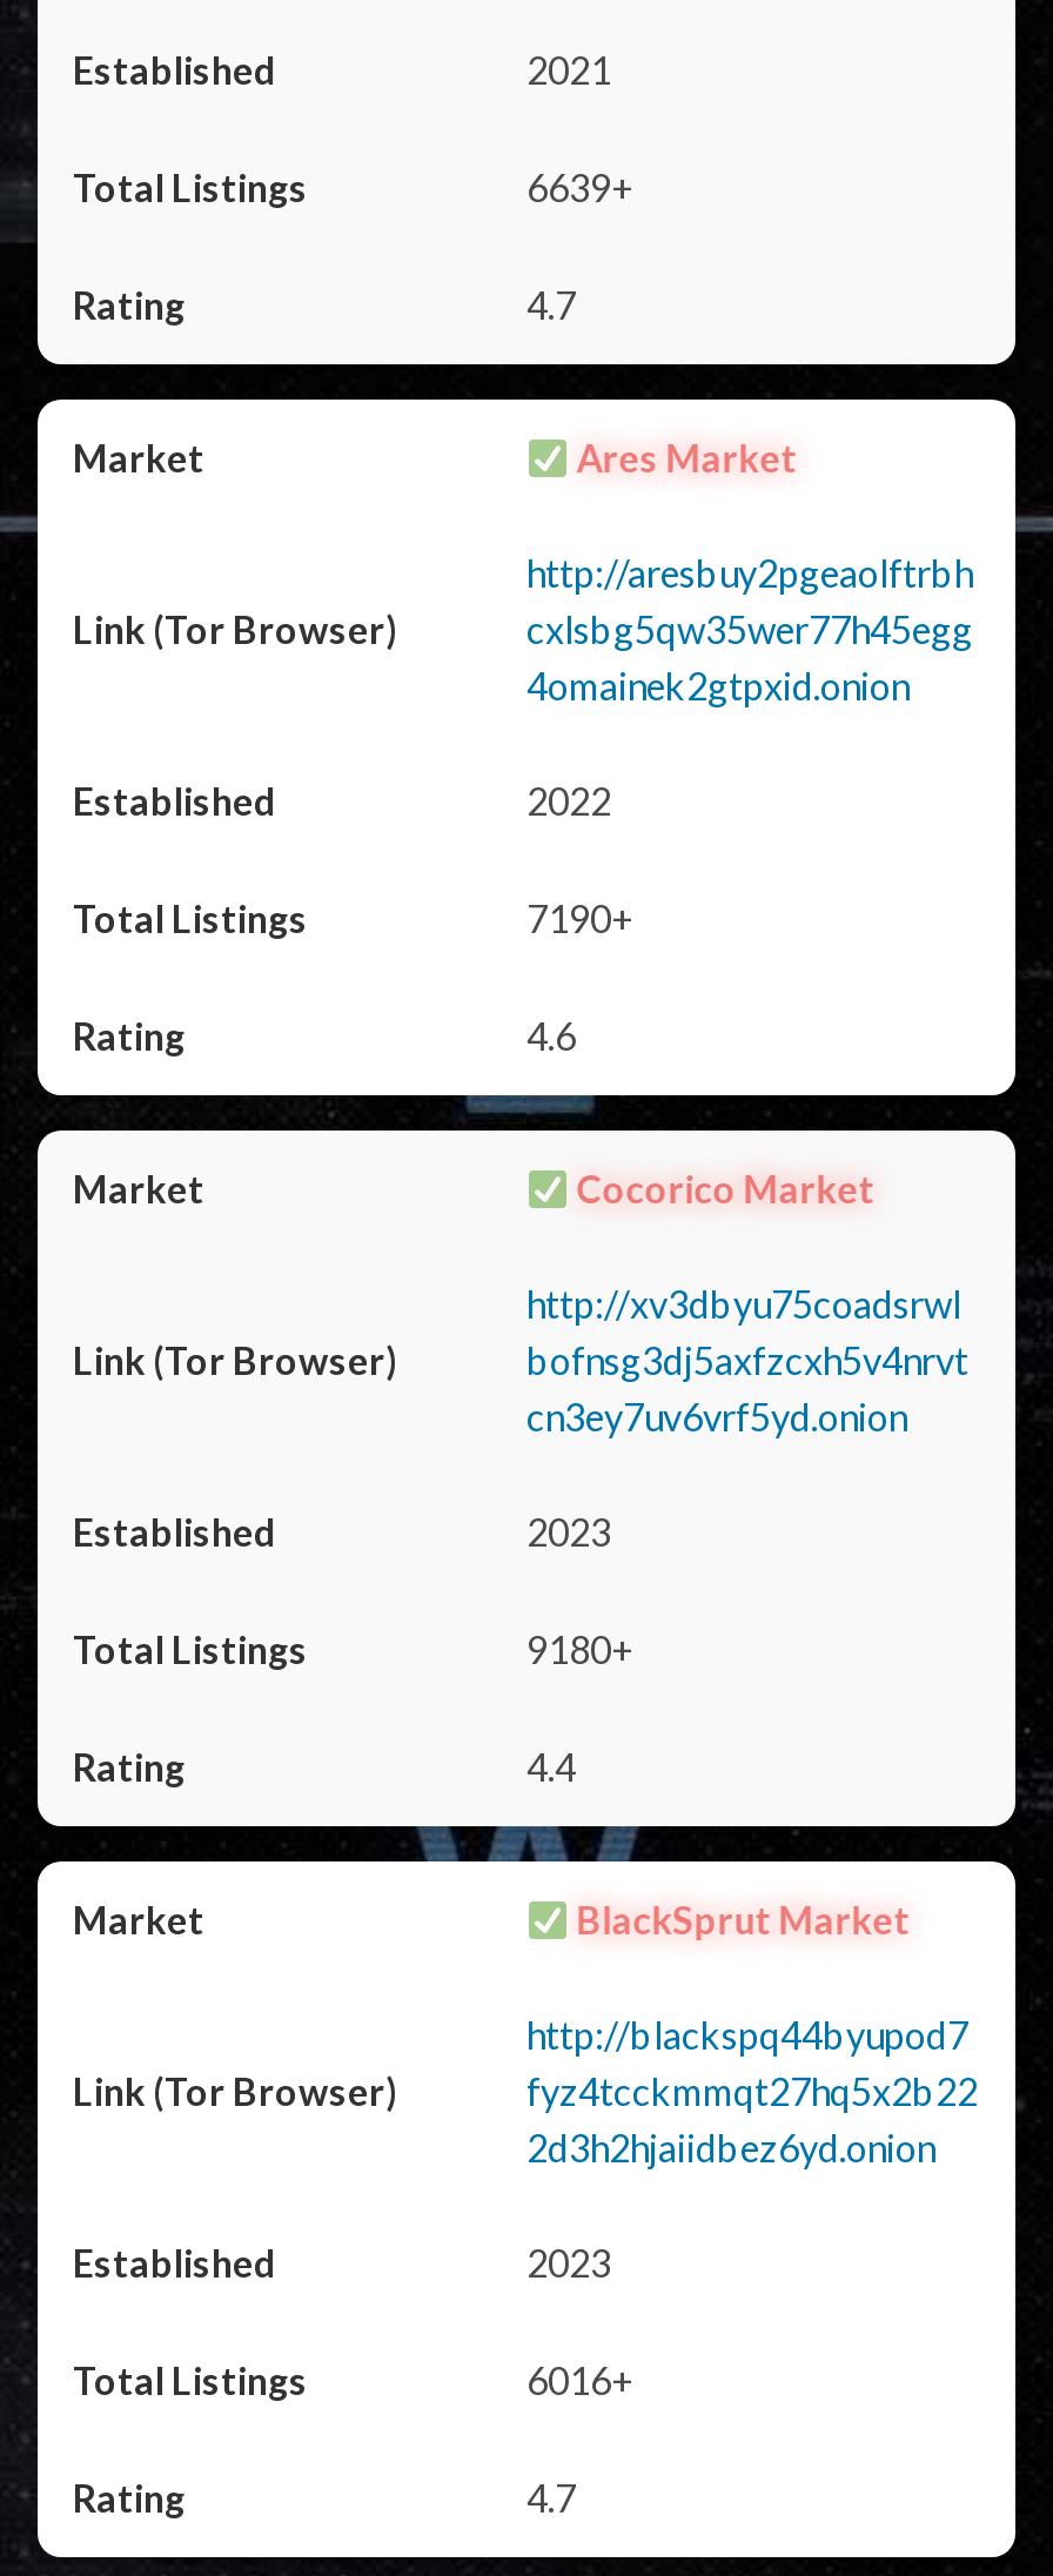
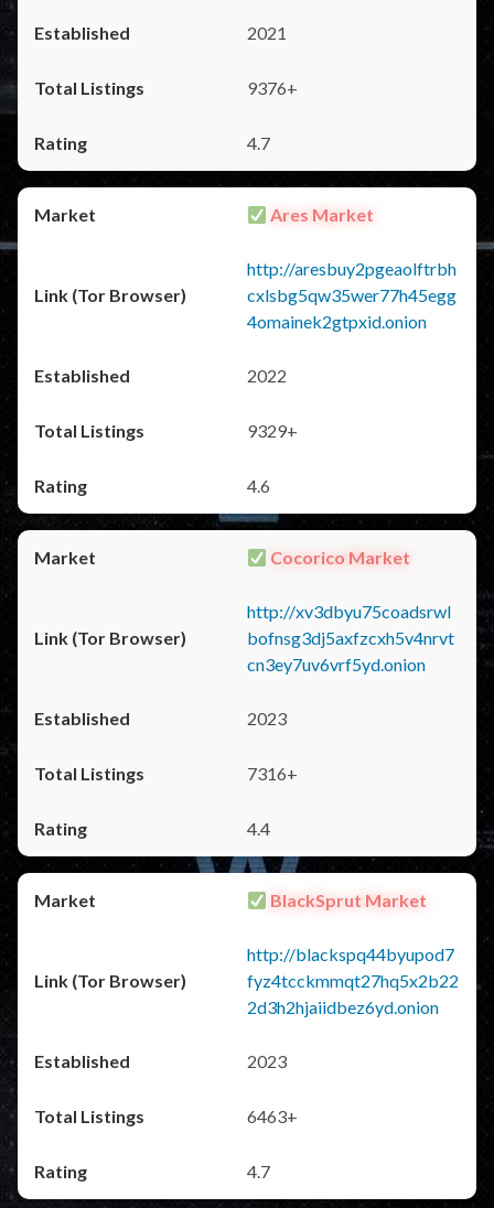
- 6639+
+ 9376+

- 7190+
+ 9329+

- 9180+
+ 7316+

- 6016+
+ 6463+
